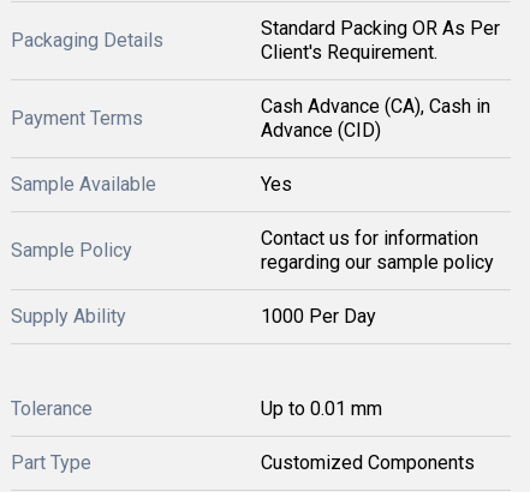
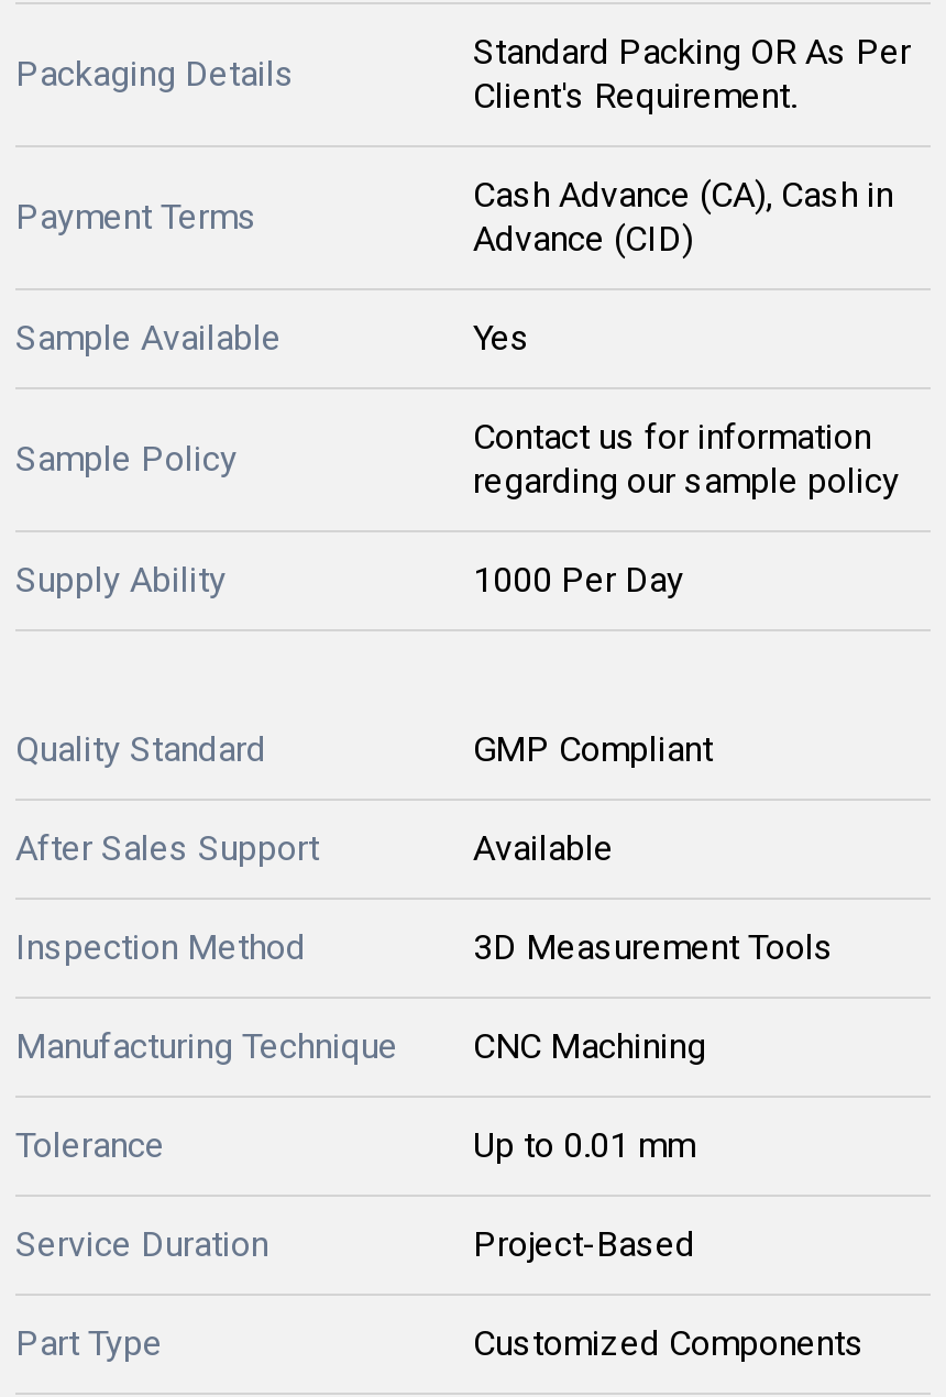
+ Quality Standard
+ GMP Compliant
+ After Sales Support
+ Available
+ Inspection Method
+ 3D Measurement Tools
+ Manufacturing Technique
+ CNC Machining

+ Service Duration
+ Project-Based
